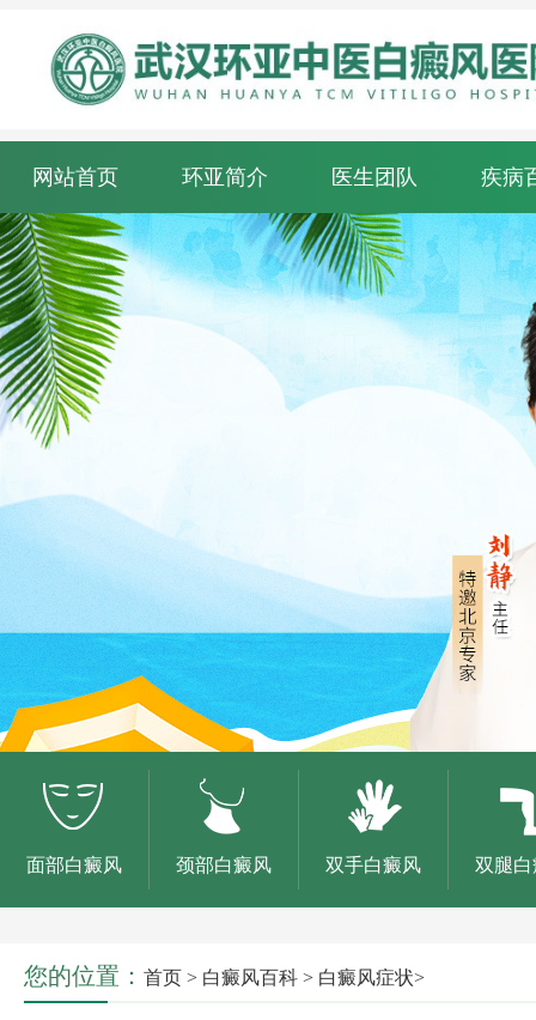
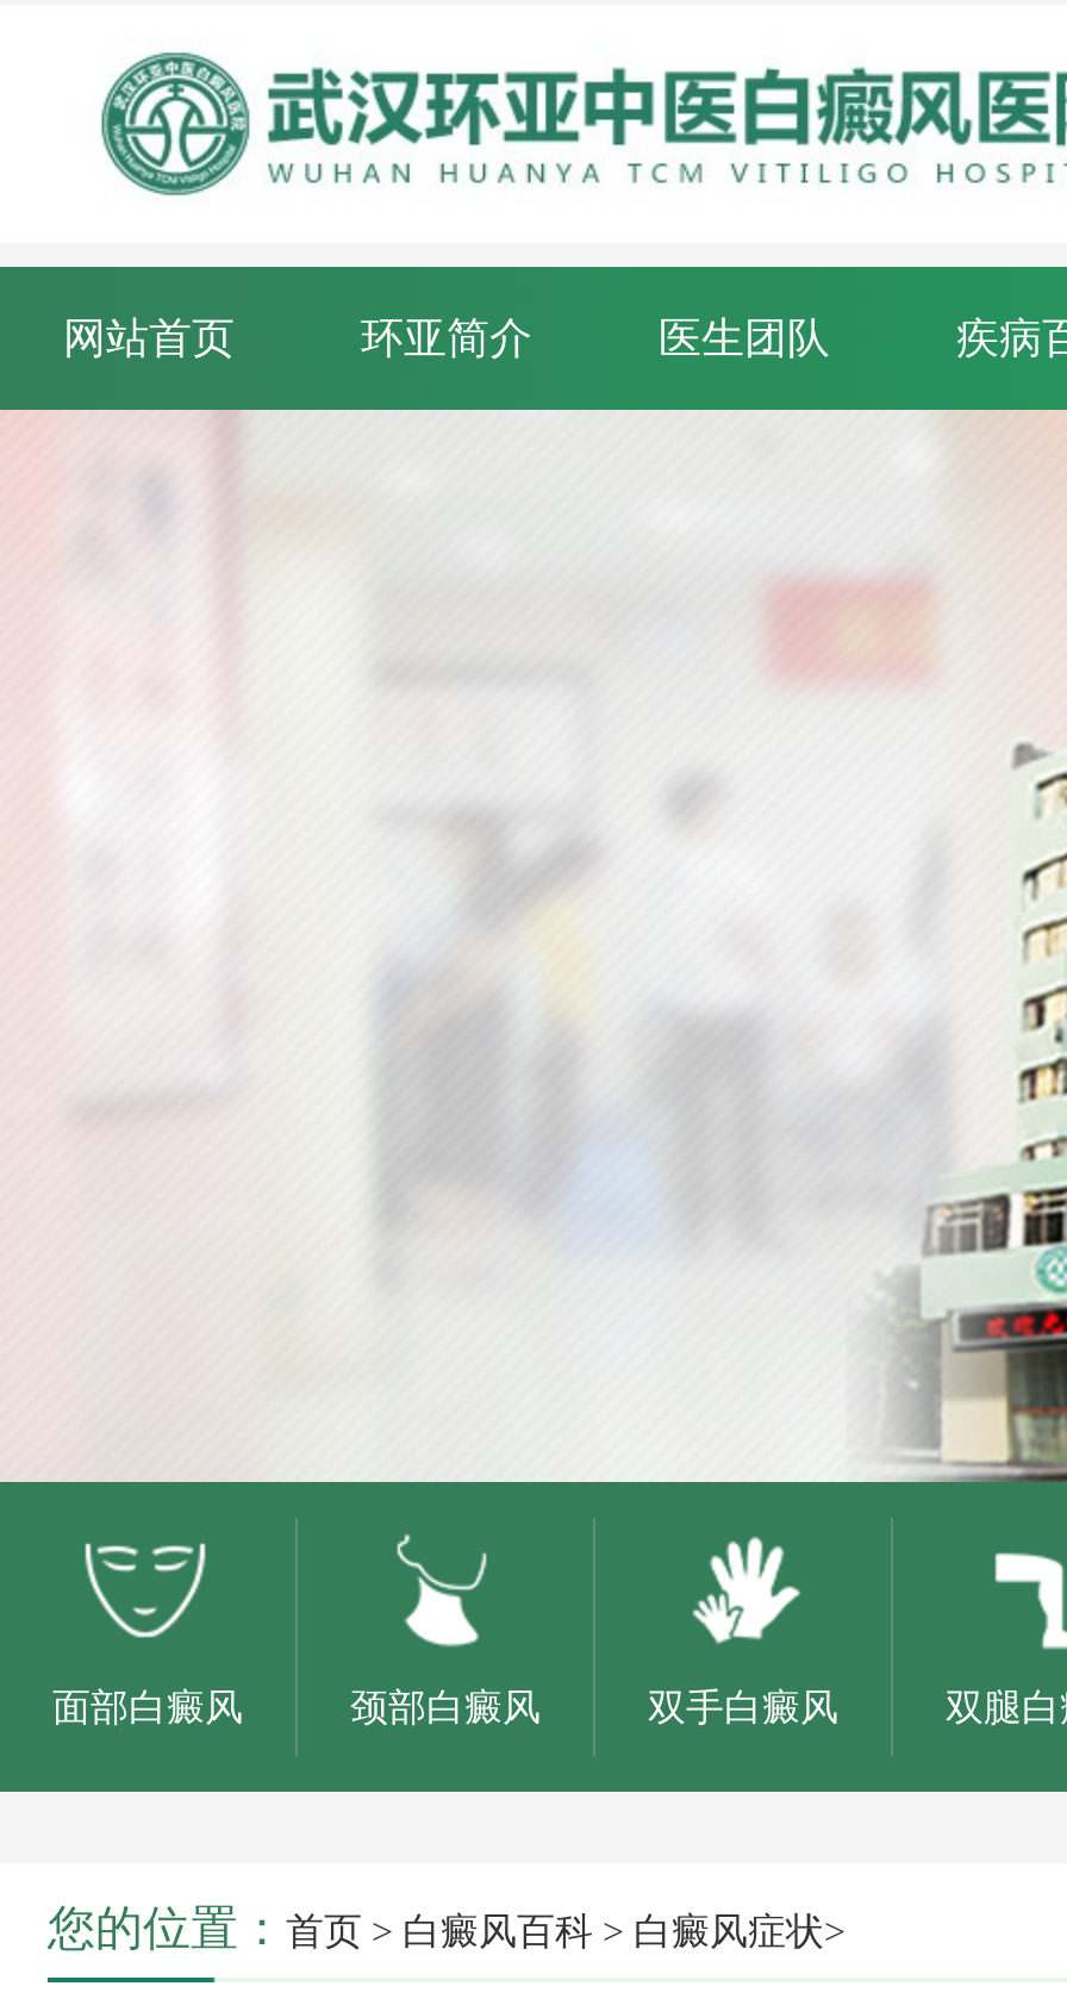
- [image]
+ [image]
